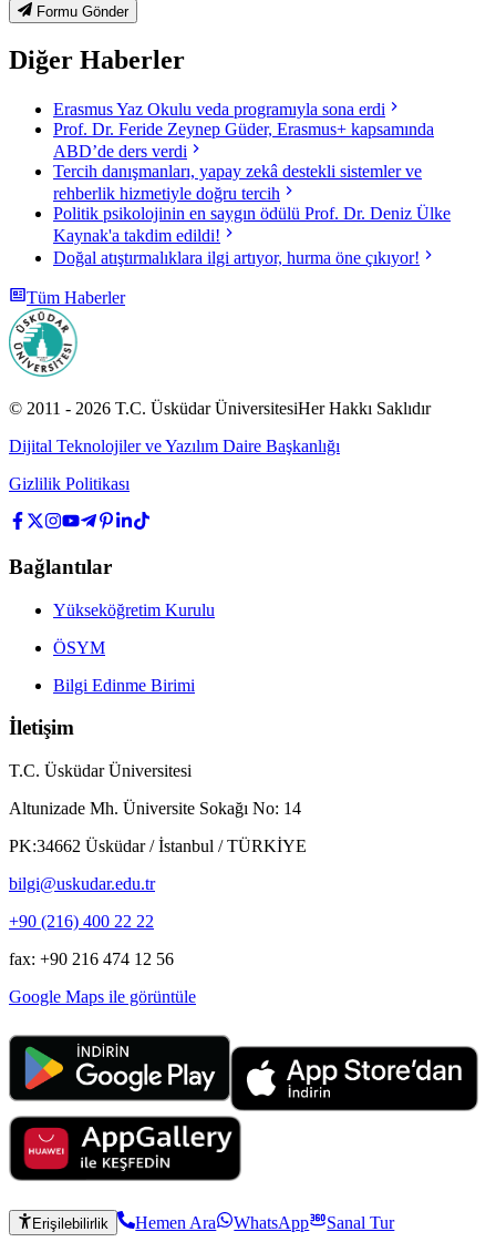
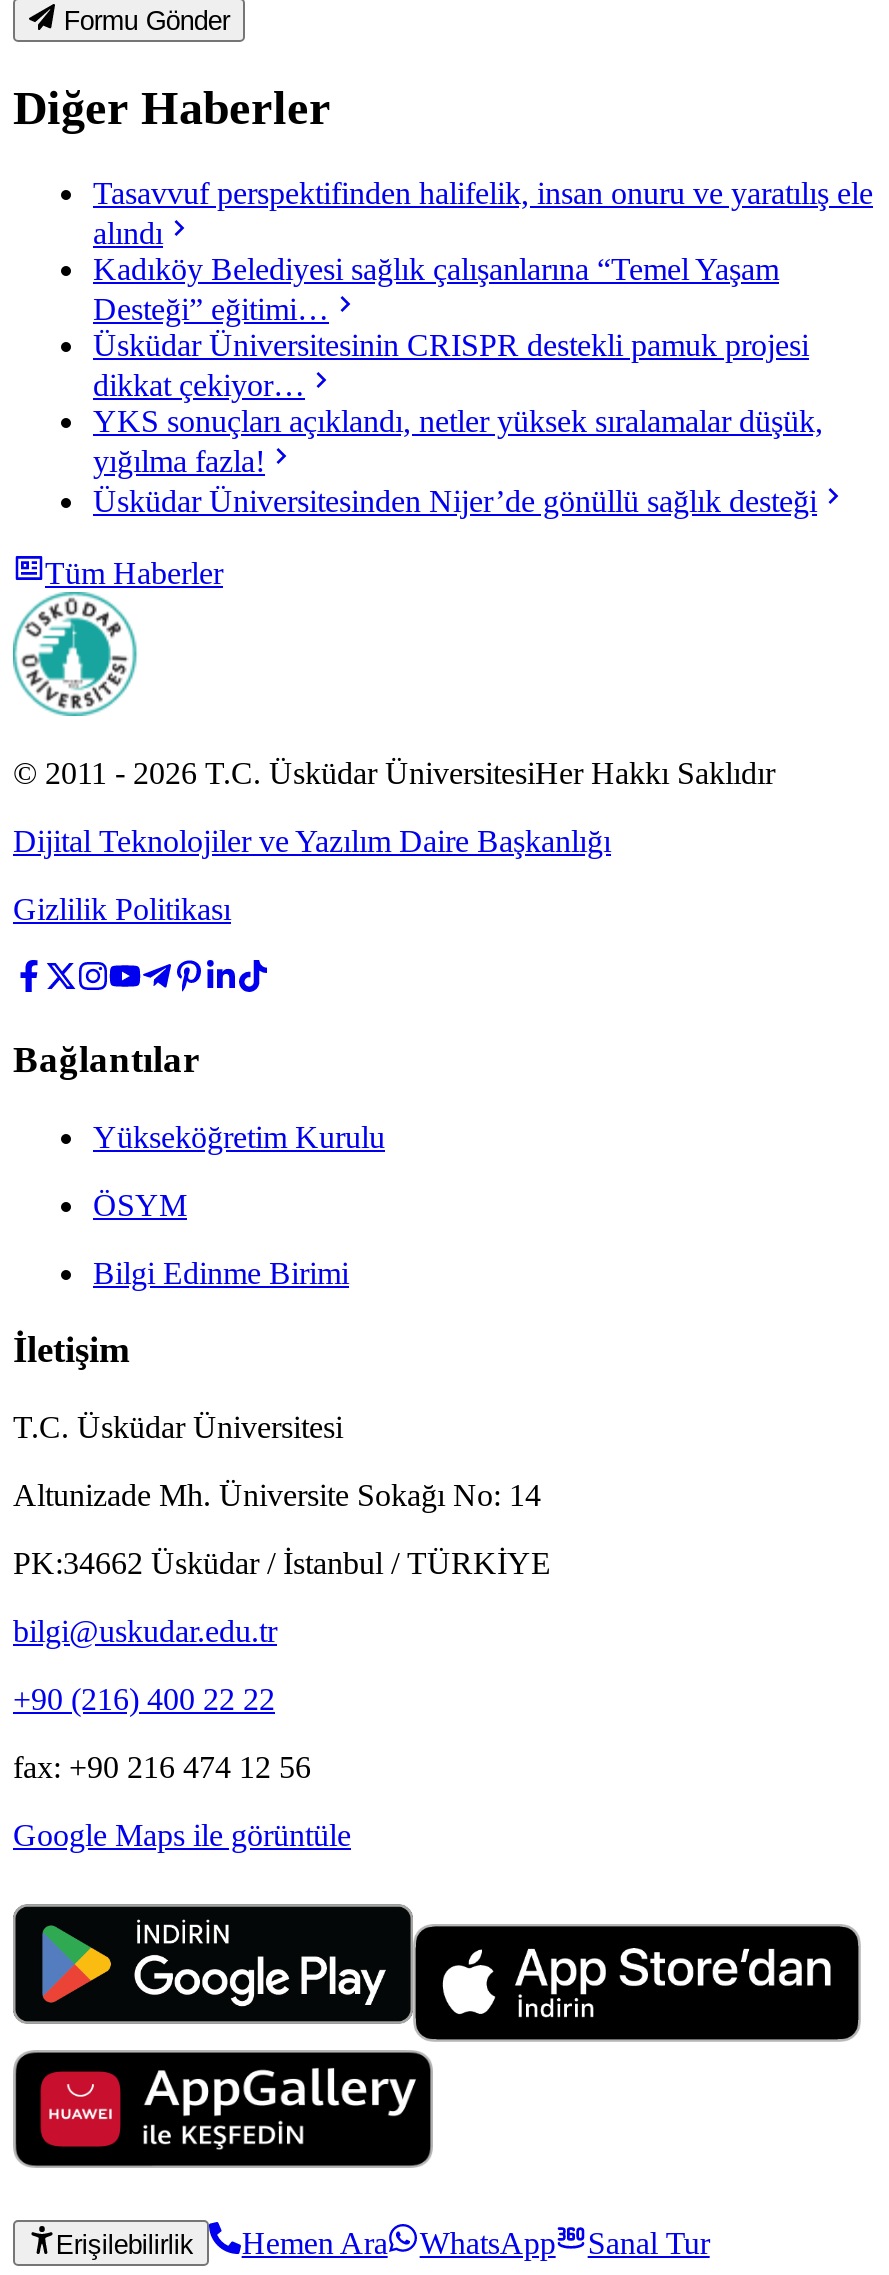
- Erasmus Yaz Okulu veda programıyla sona erdi
- Prof. Dr. Feride Zeynep Güder, Erasmus+ kapsamında
- ABD’de ders verdi
- Tercih danışmanları, yapay zekâ destekli sistemler ve
- rehberlik hizmetiyle doğru tercih
- Politik psikolojinin en saygın ödülü Prof. Dr. Deniz Ülke
- Kaynak'a takdim edildi!
- Doğal atıştırmalıklara ilgi artıyor, hurma öne çıkıyor!
+ Tasavvuf perspektifinden halifelik, insan onuru ve yaratılış ele
+ alındı
+ Kadıköy Belediyesi sağlık çalışanlarına “Temel Yaşam
+ Desteği” eğitimi…
+ Üsküdar Üniversitesinin CRISPR destekli pamuk projesi
+ dikkat çekiyor…
+ YKS sonuçları açıklandı, netler yüksek sıralamalar düşük,
+ yığılma fazla!
+ Üsküdar Üniversitesinden Nijer’de gönüllü sağlık desteği
